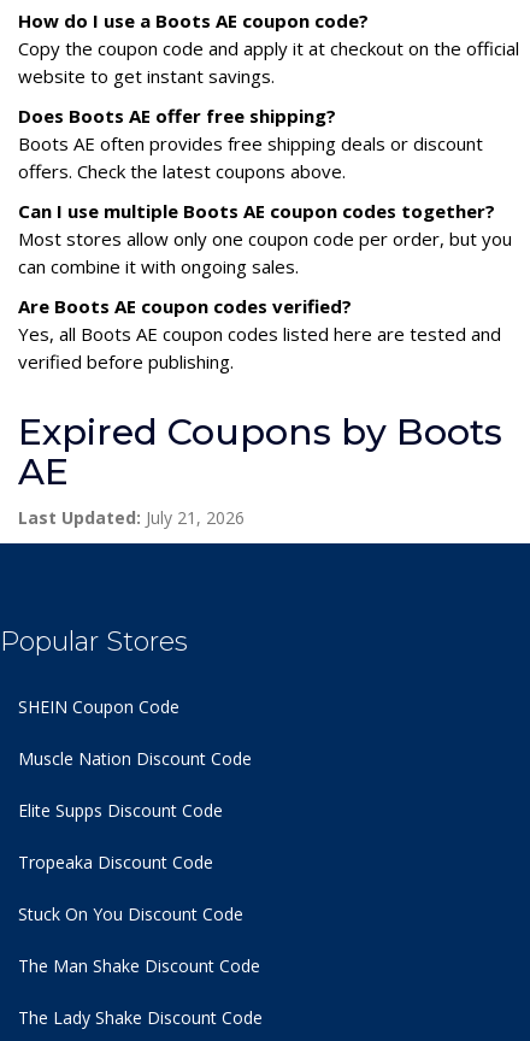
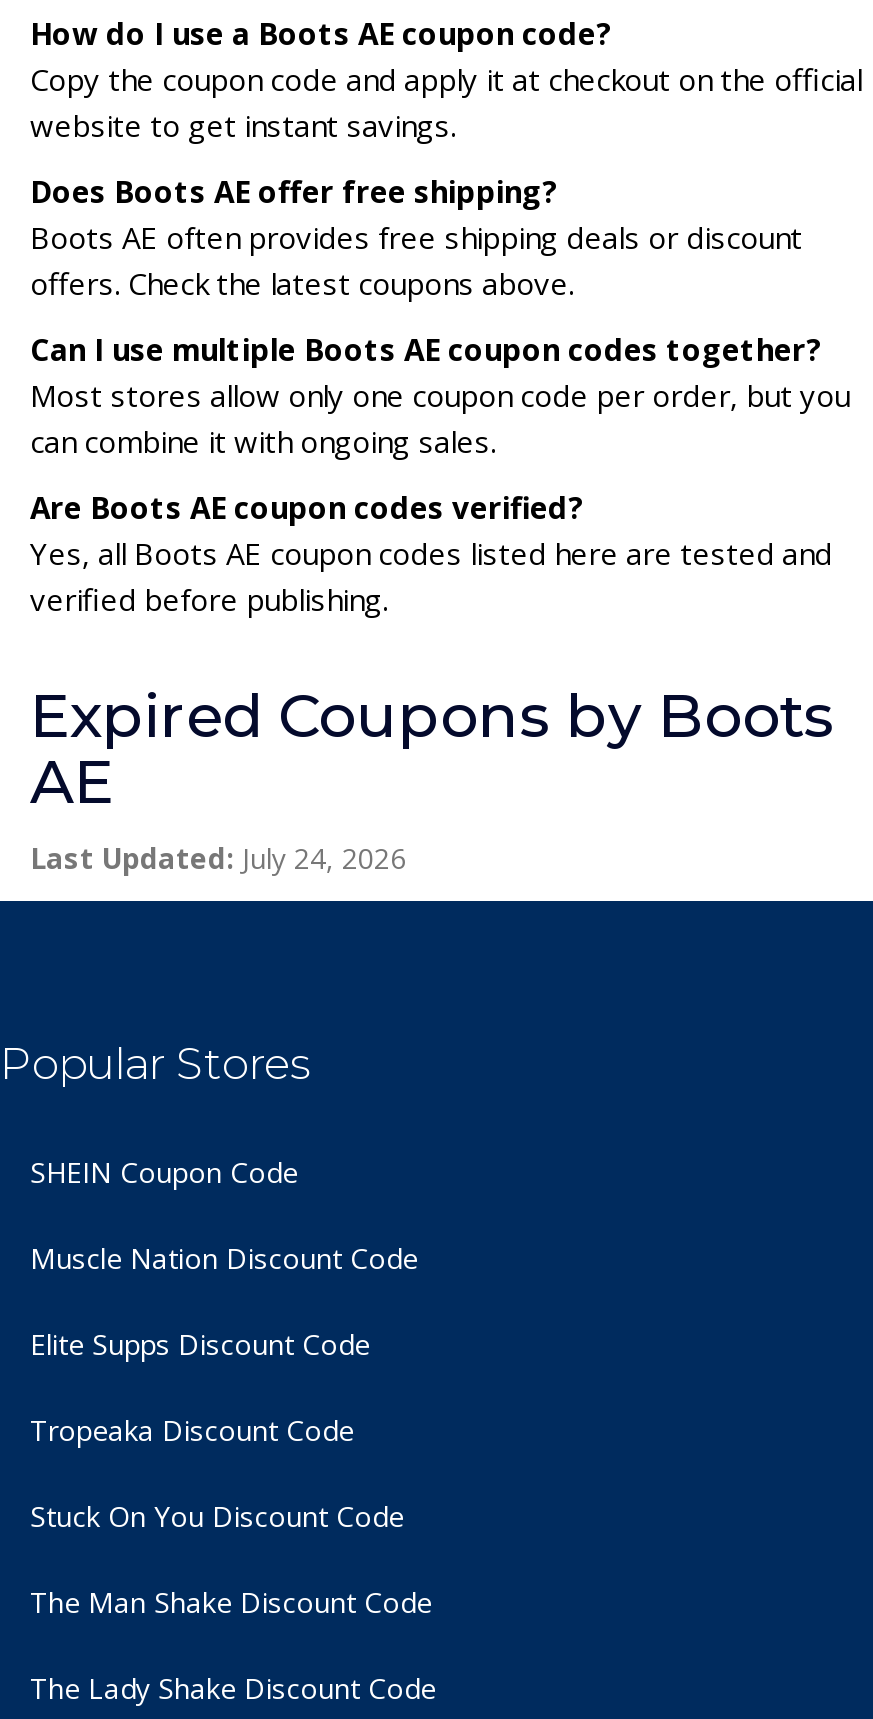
- Last Updated: July 21, 2026
+ Last Updated: July 24, 2026
